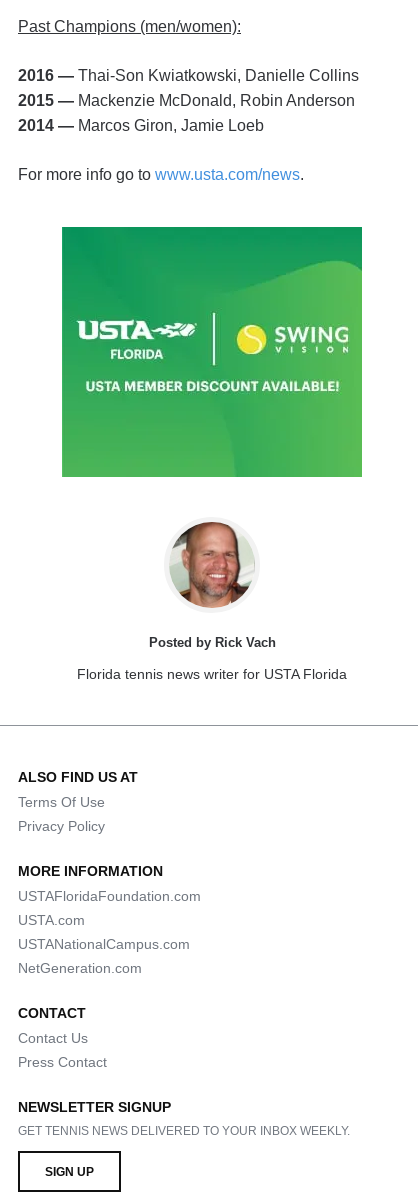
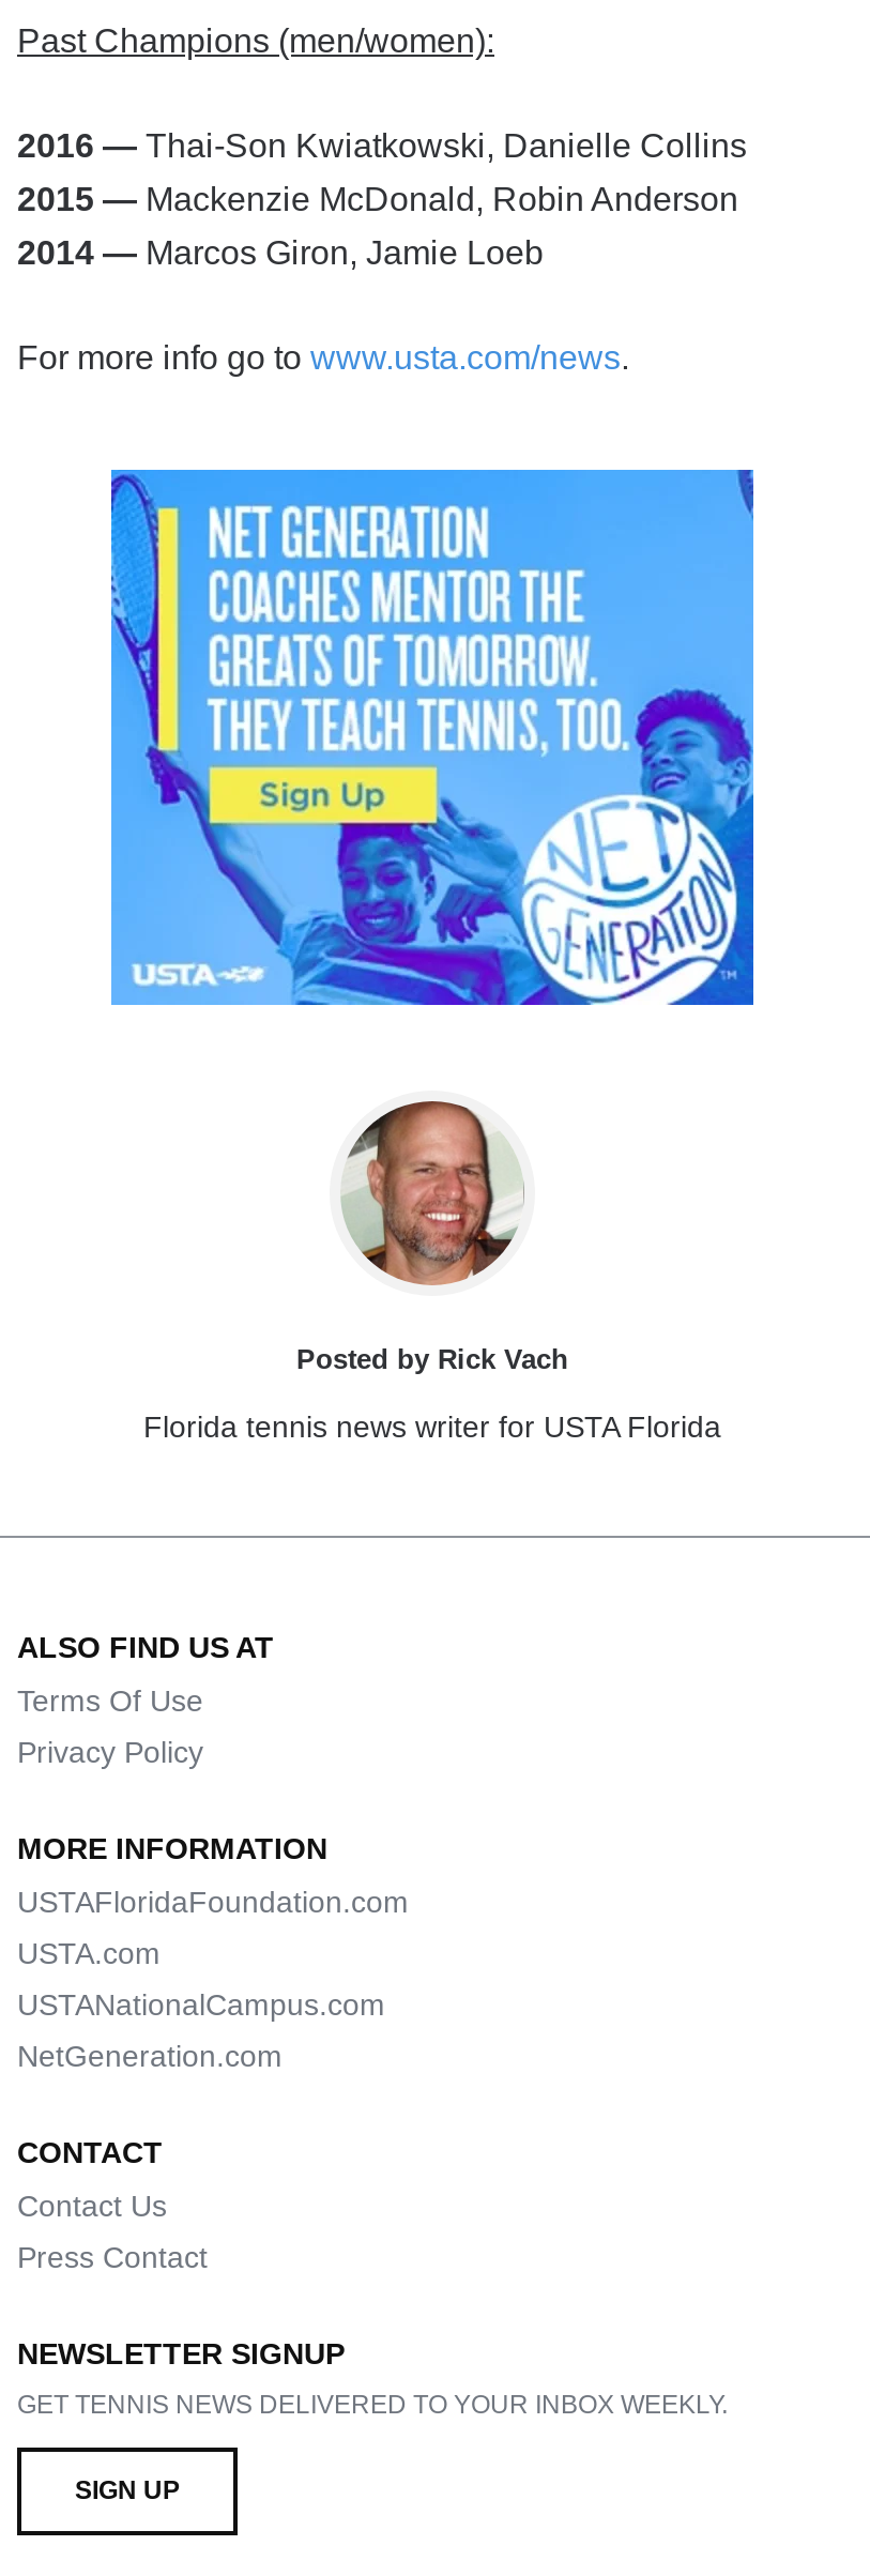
- [image]
+ [image]
